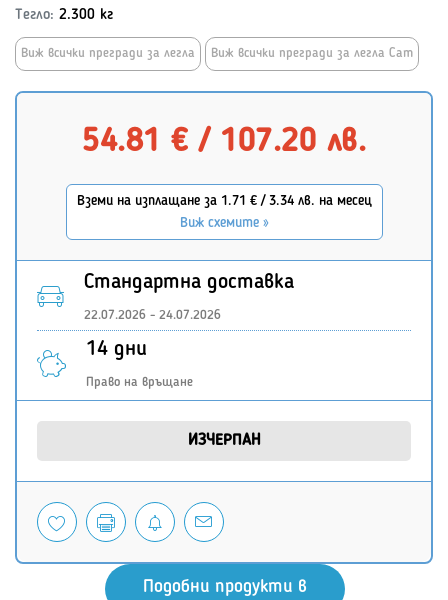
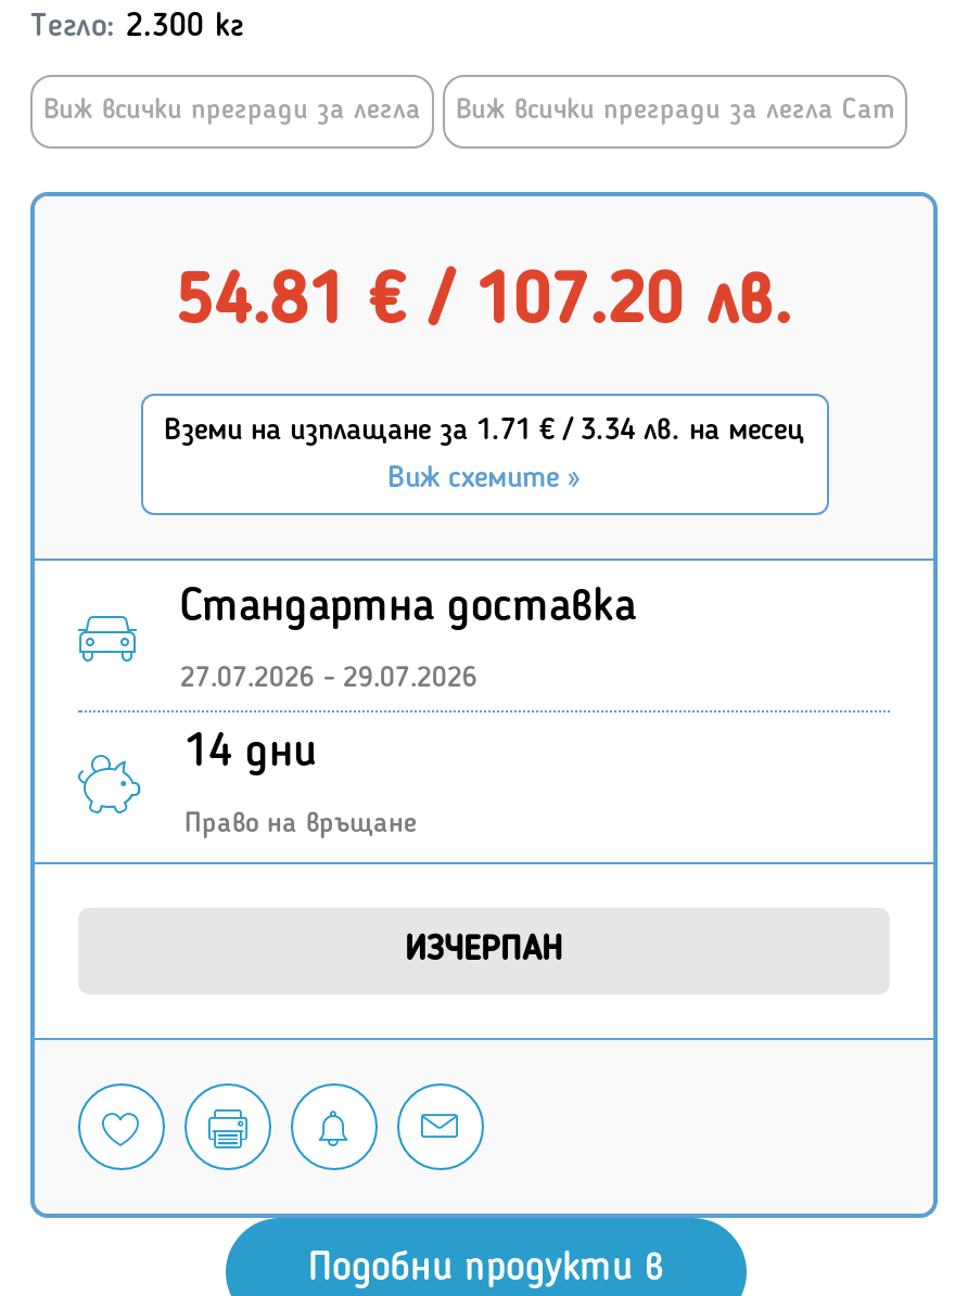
- 22.07.2026 - 24.07.2026
+ 27.07.2026 - 29.07.2026
